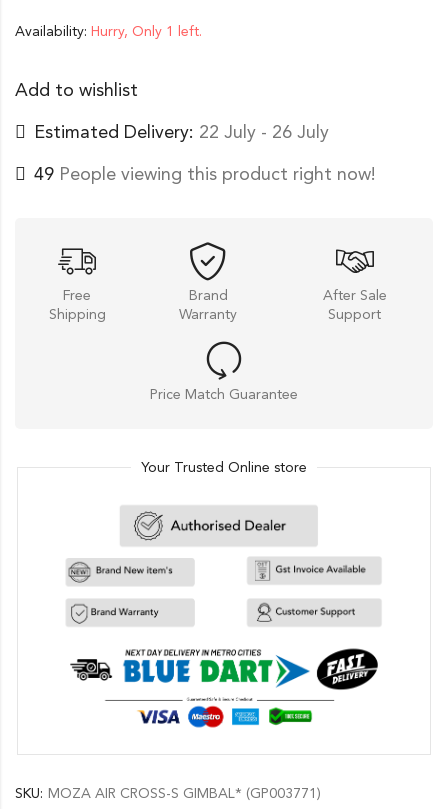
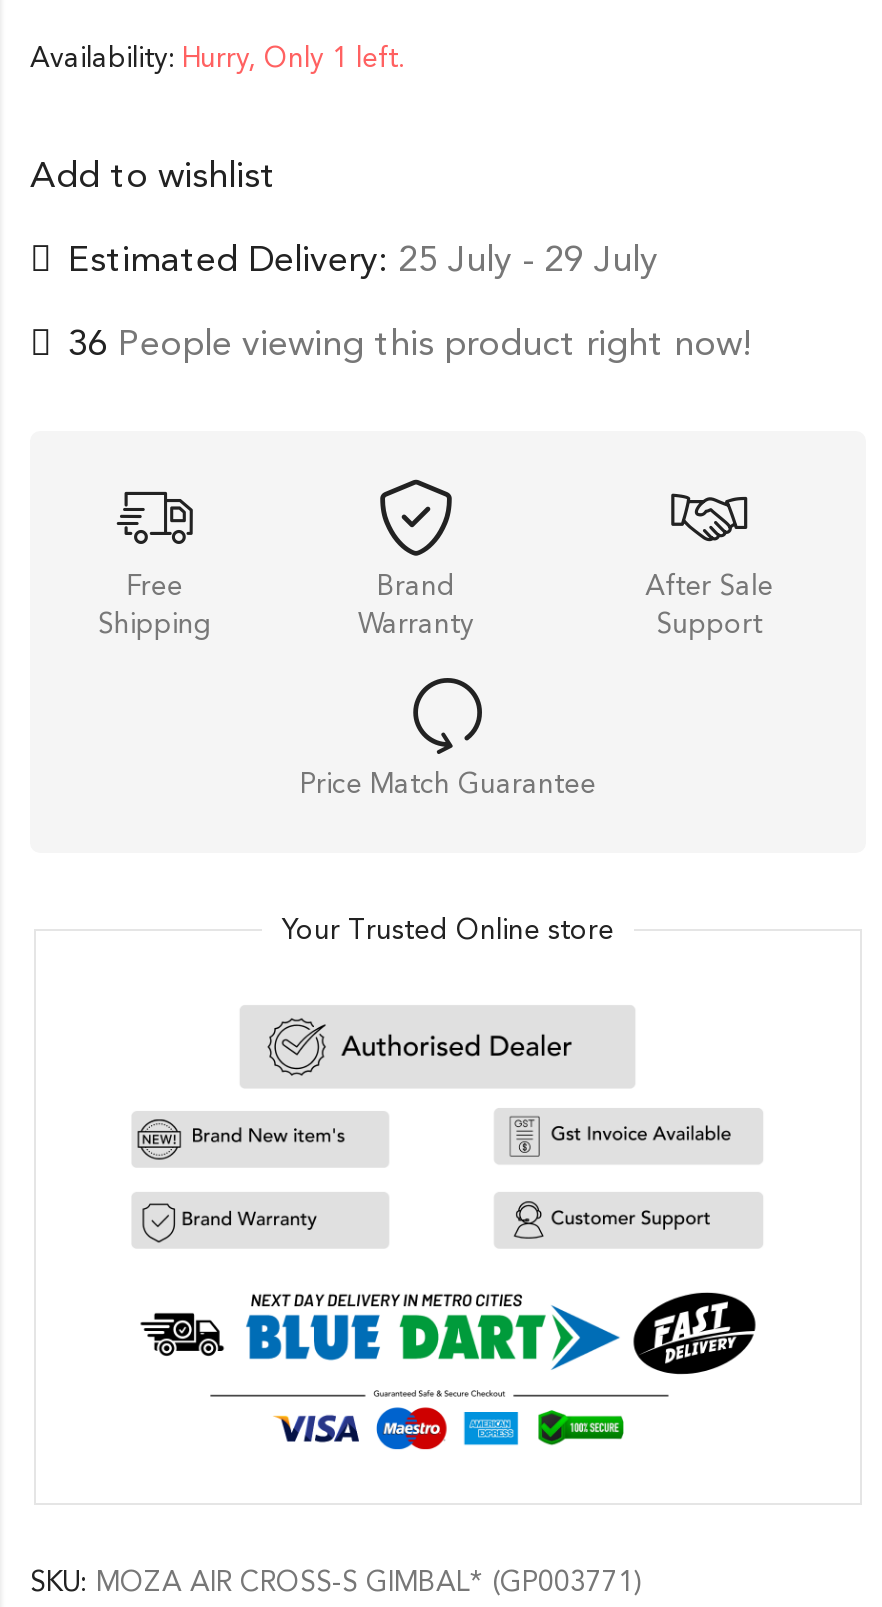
- Estimated Delivery: 22 July - 26 July
+ Estimated Delivery: 25 July - 29 July

- 49 People viewing this product right now!
+ 36 People viewing this product right now!
